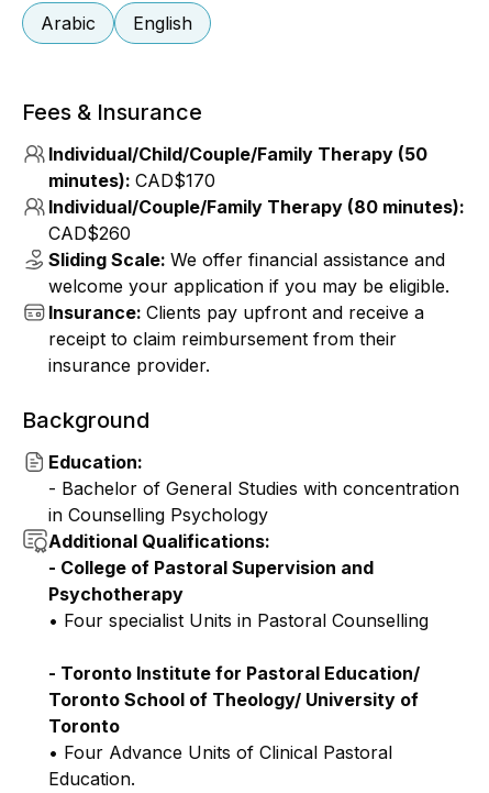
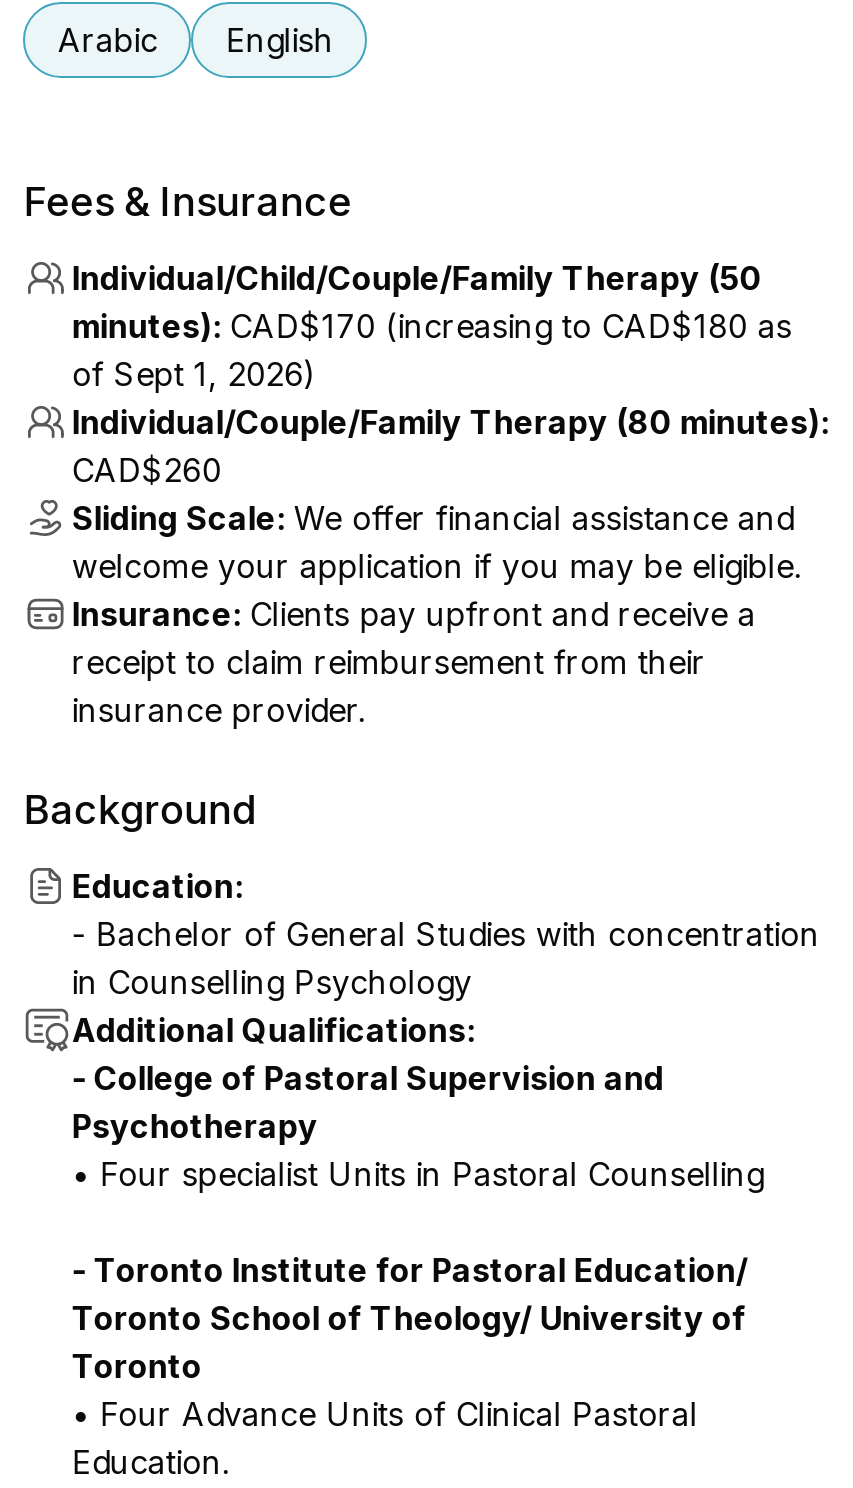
- minutes): CAD$170
+ minutes): CAD$170 (increasing to CAD$180 as
+ of Sept 1, 2026)
